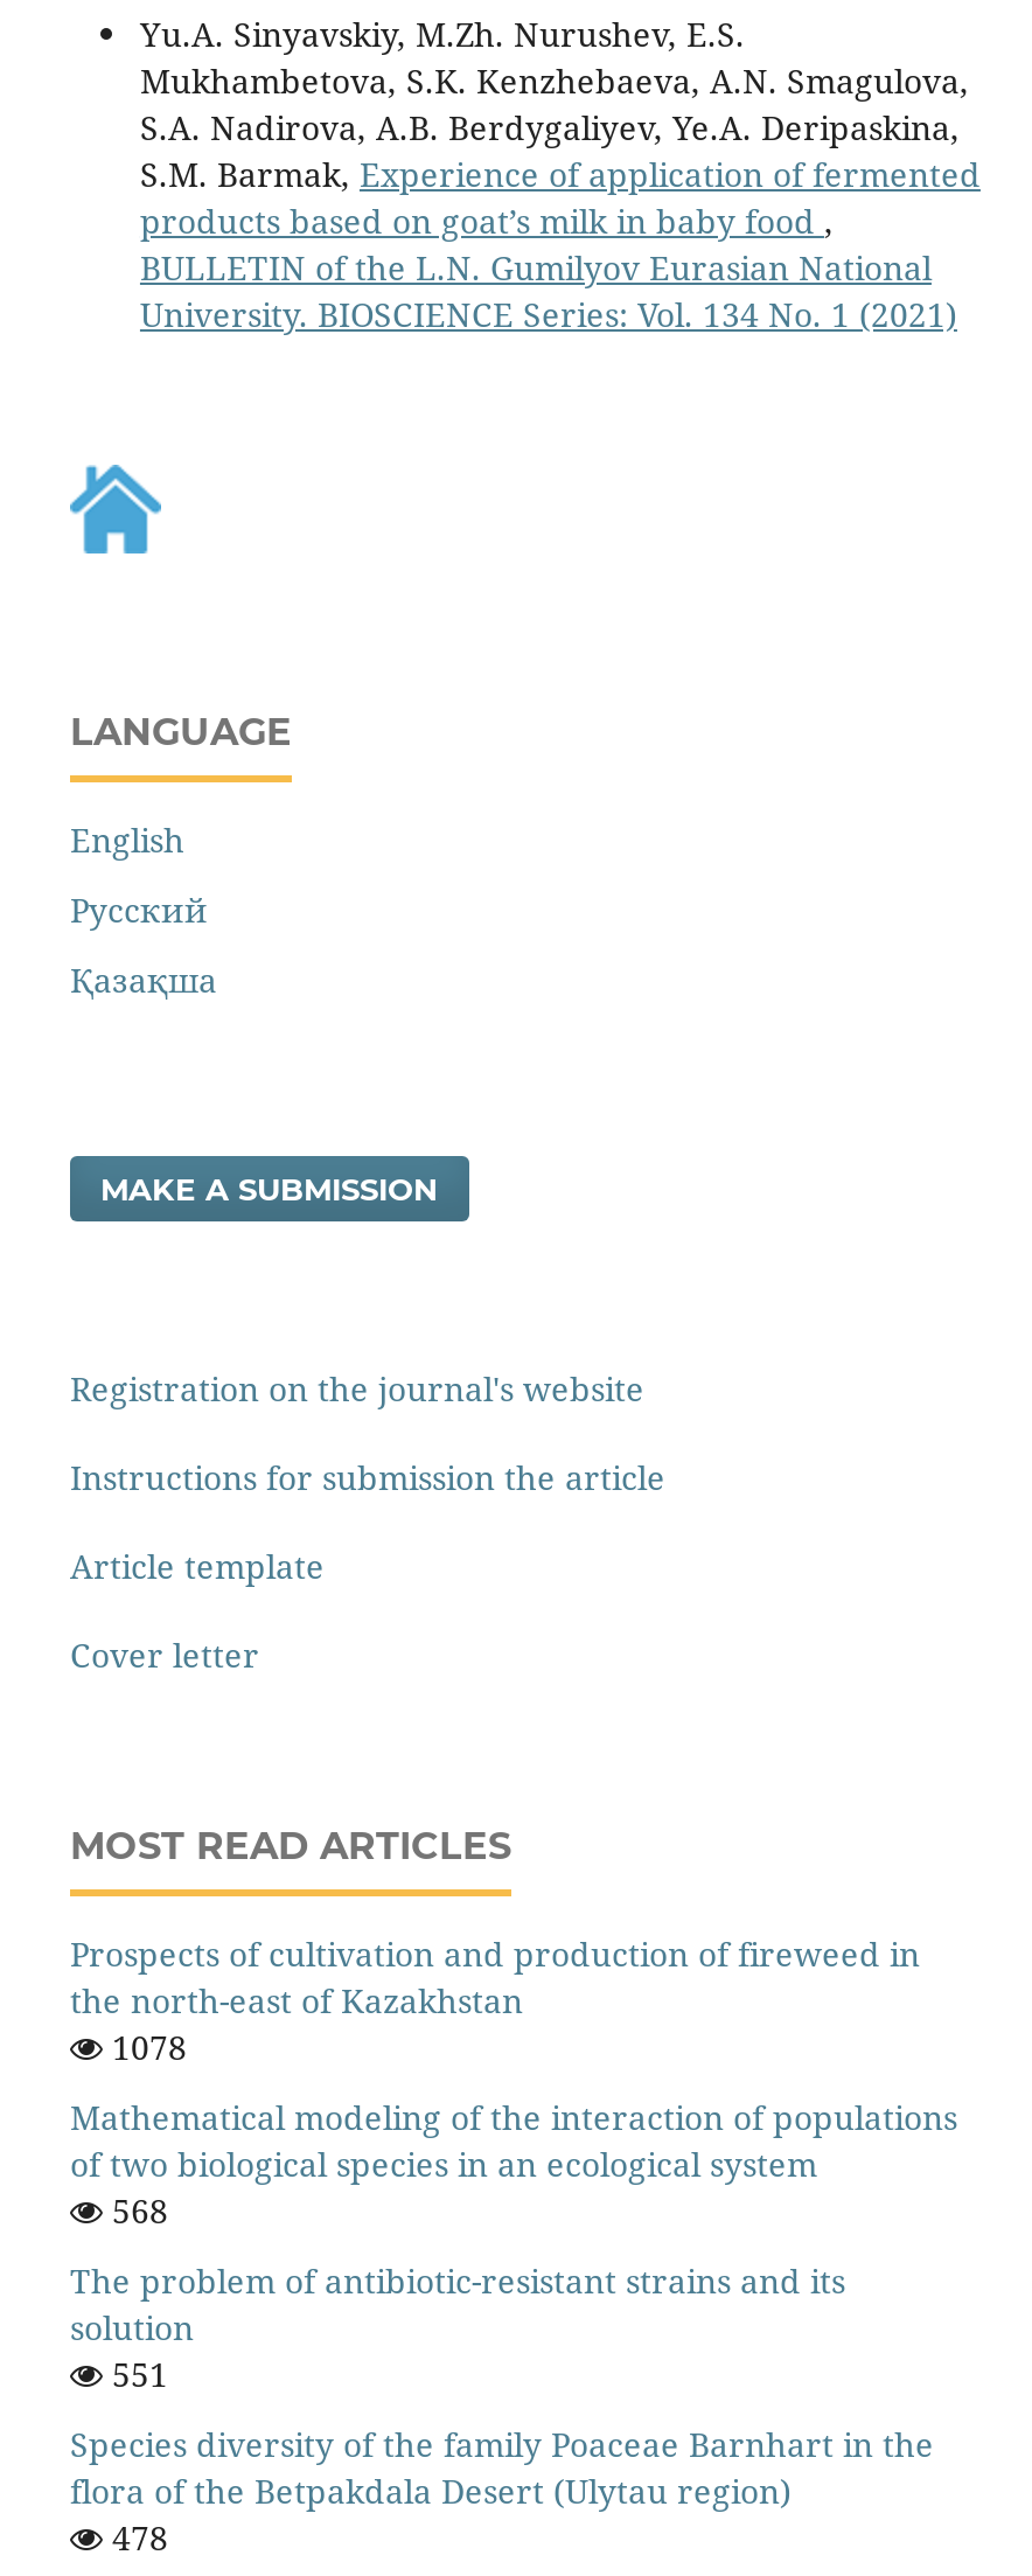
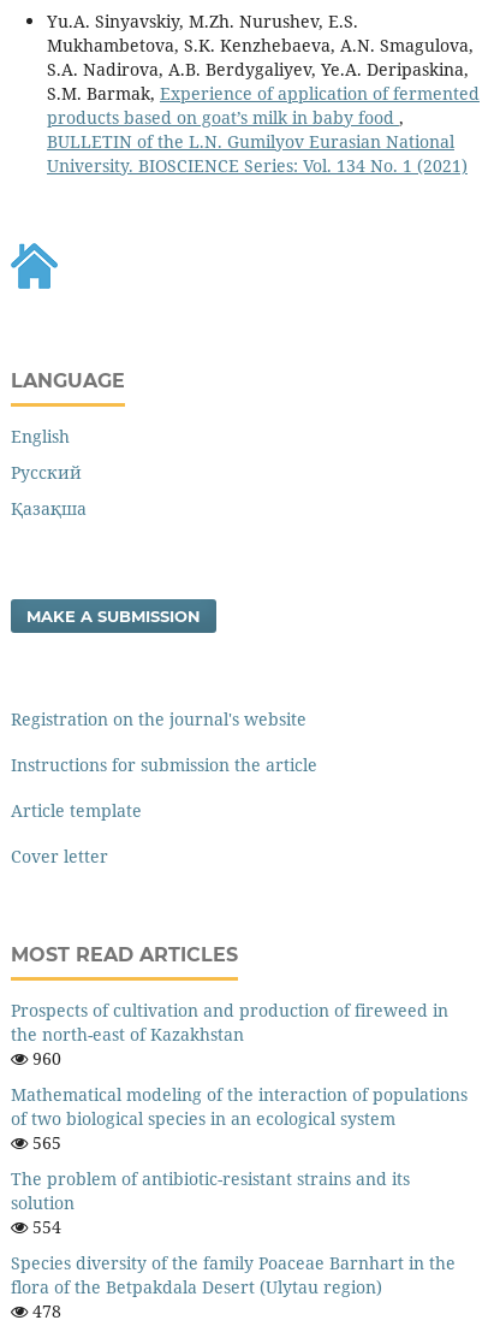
- 1078
+ 960

- 568
+ 565

- 551
+ 554
